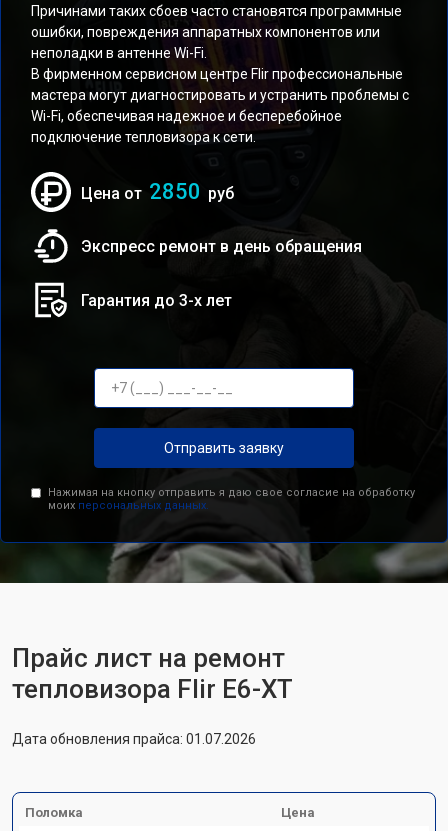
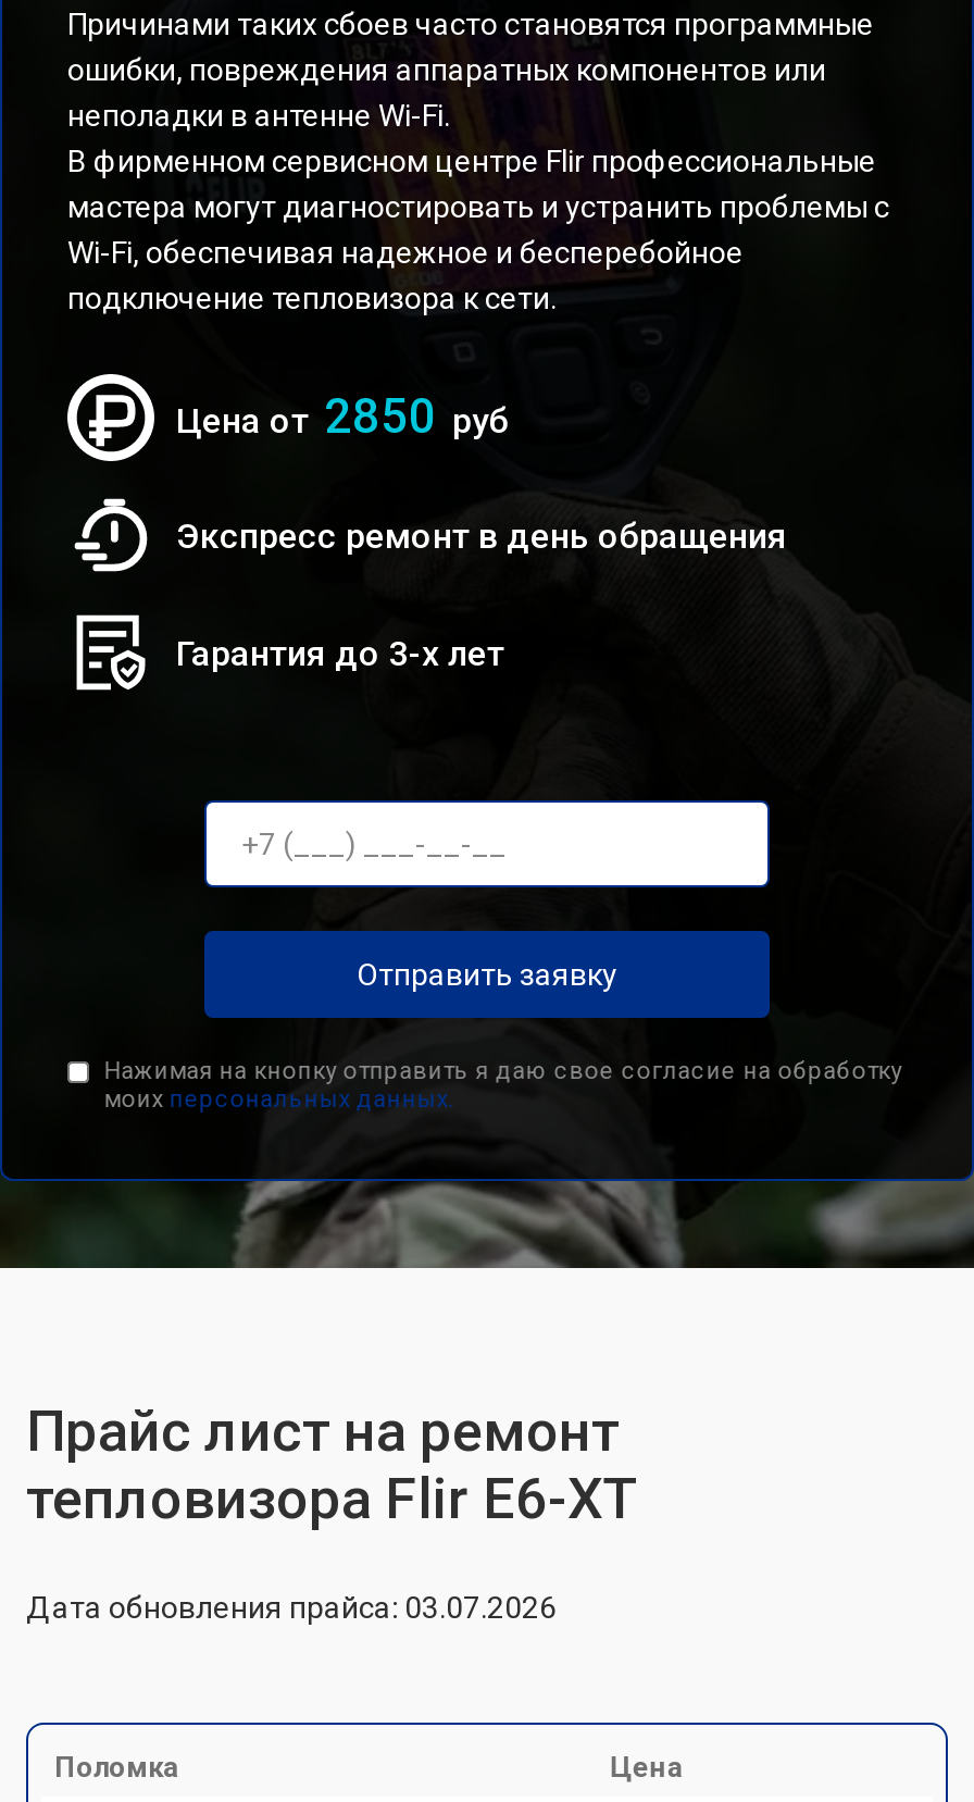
- Дата обновления прайса: 01.07.2026
+ Дата обновления прайса: 03.07.2026
